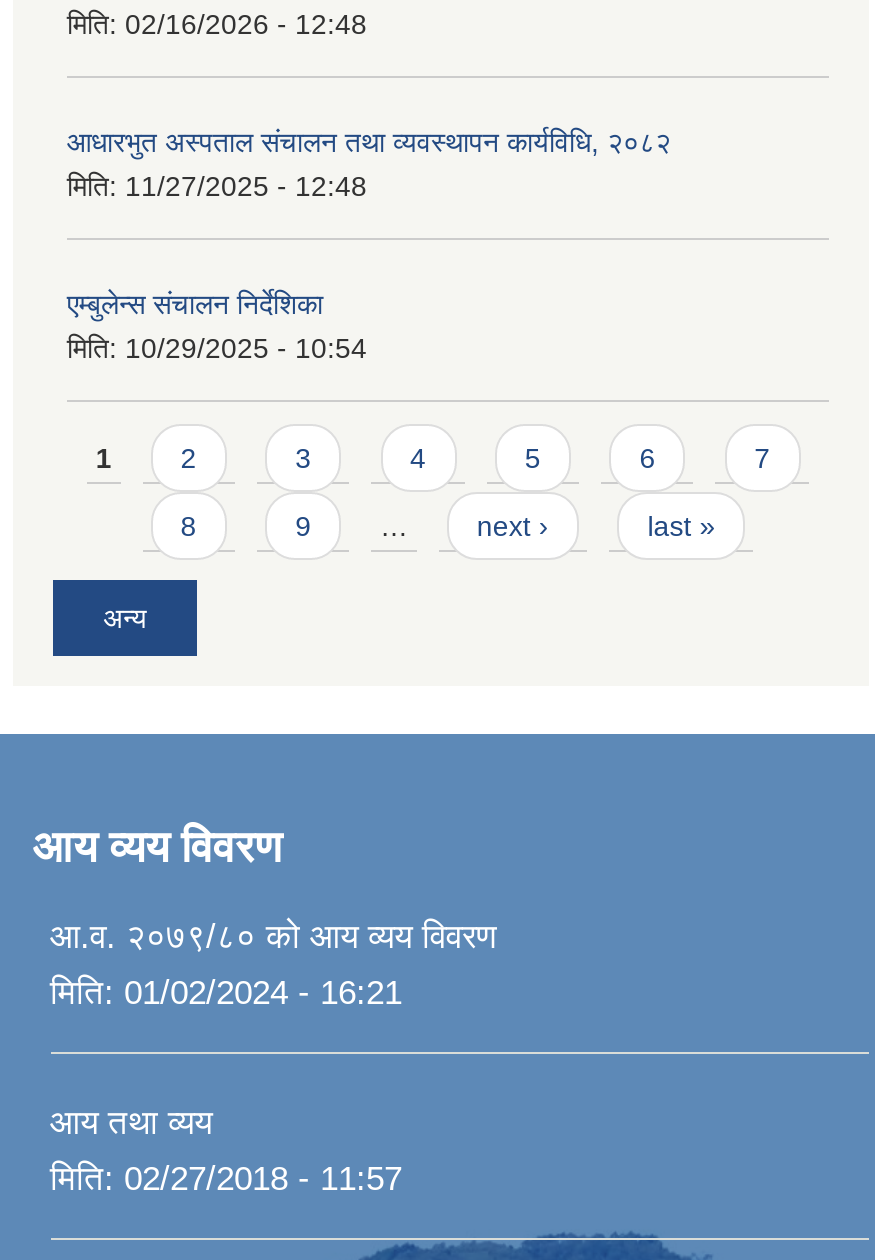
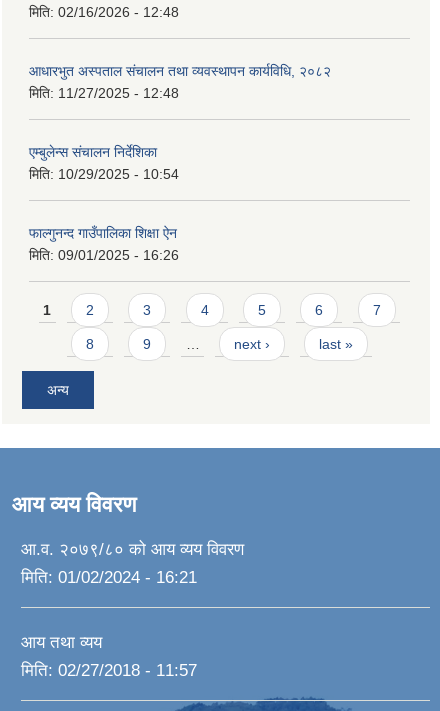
+ फाल्गुनन्द गाउँपालिका शिक्षा ऐन
+ मिति: 09/01/2025 - 16:26
